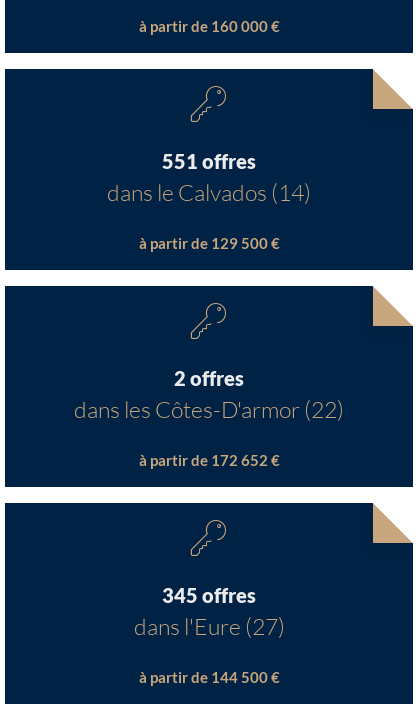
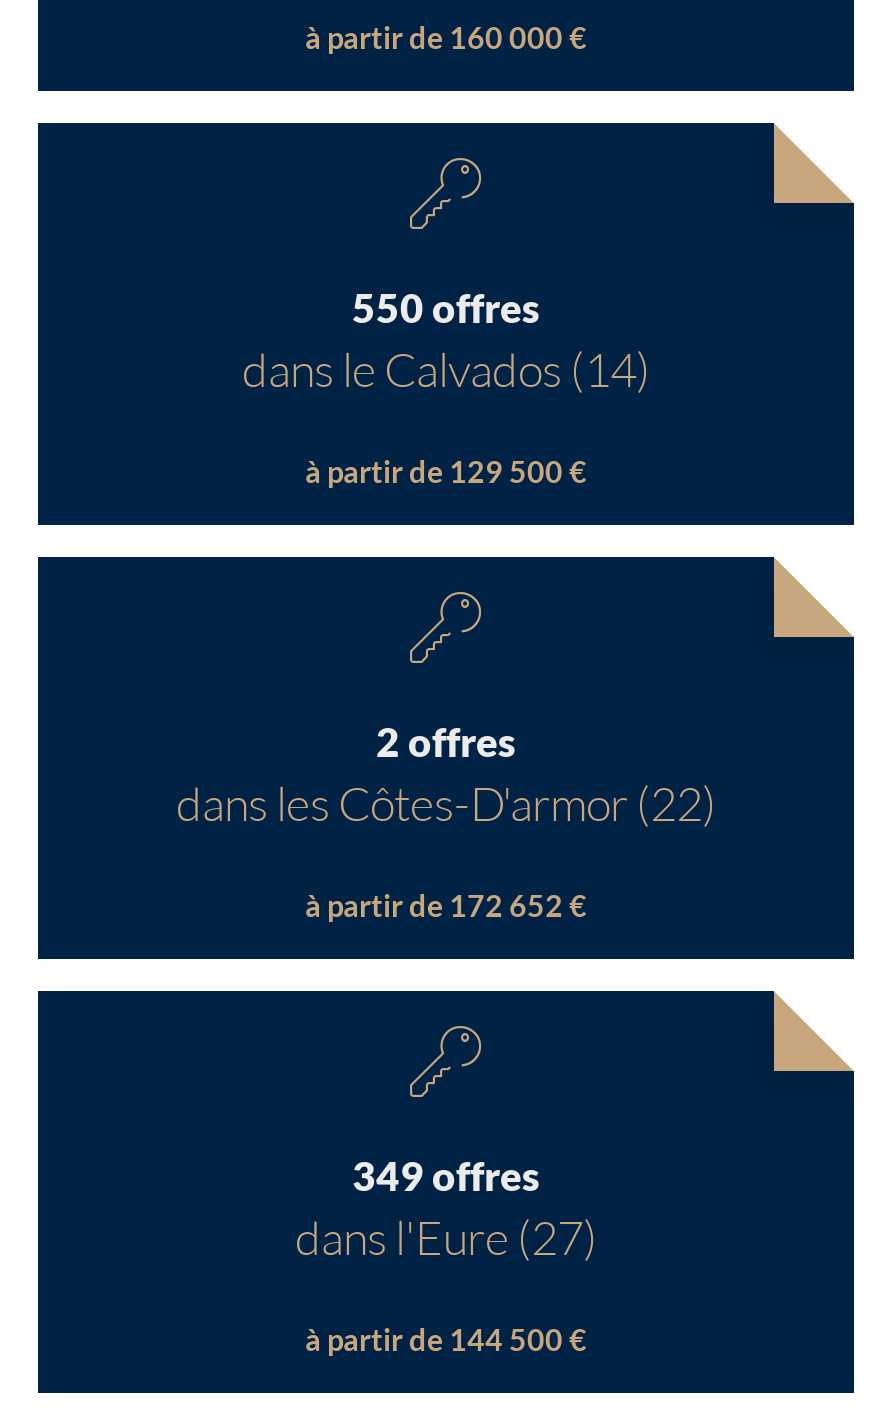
- 551 offres
+ 550 offres

- 345 offres
+ 349 offres
